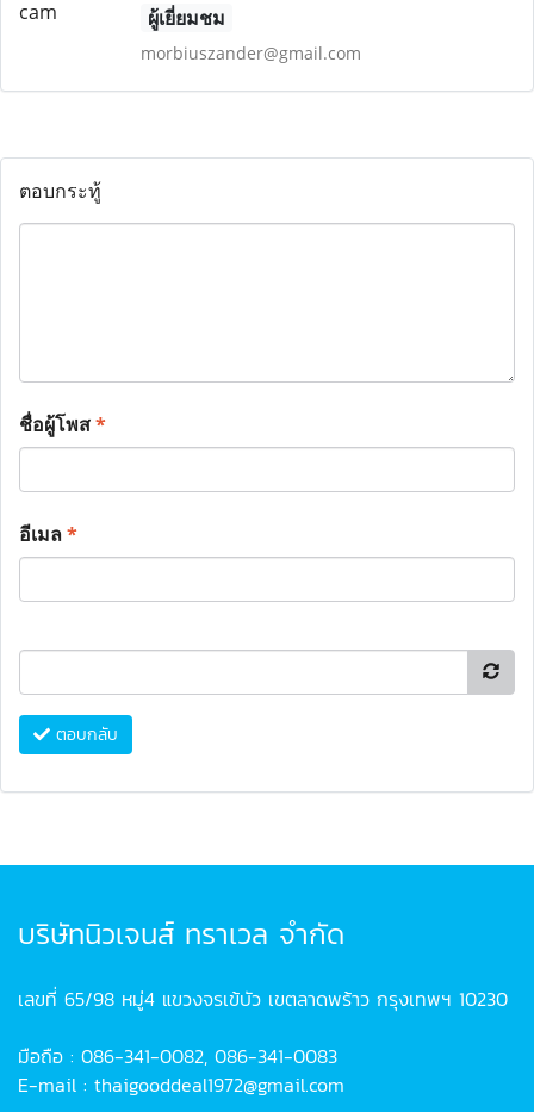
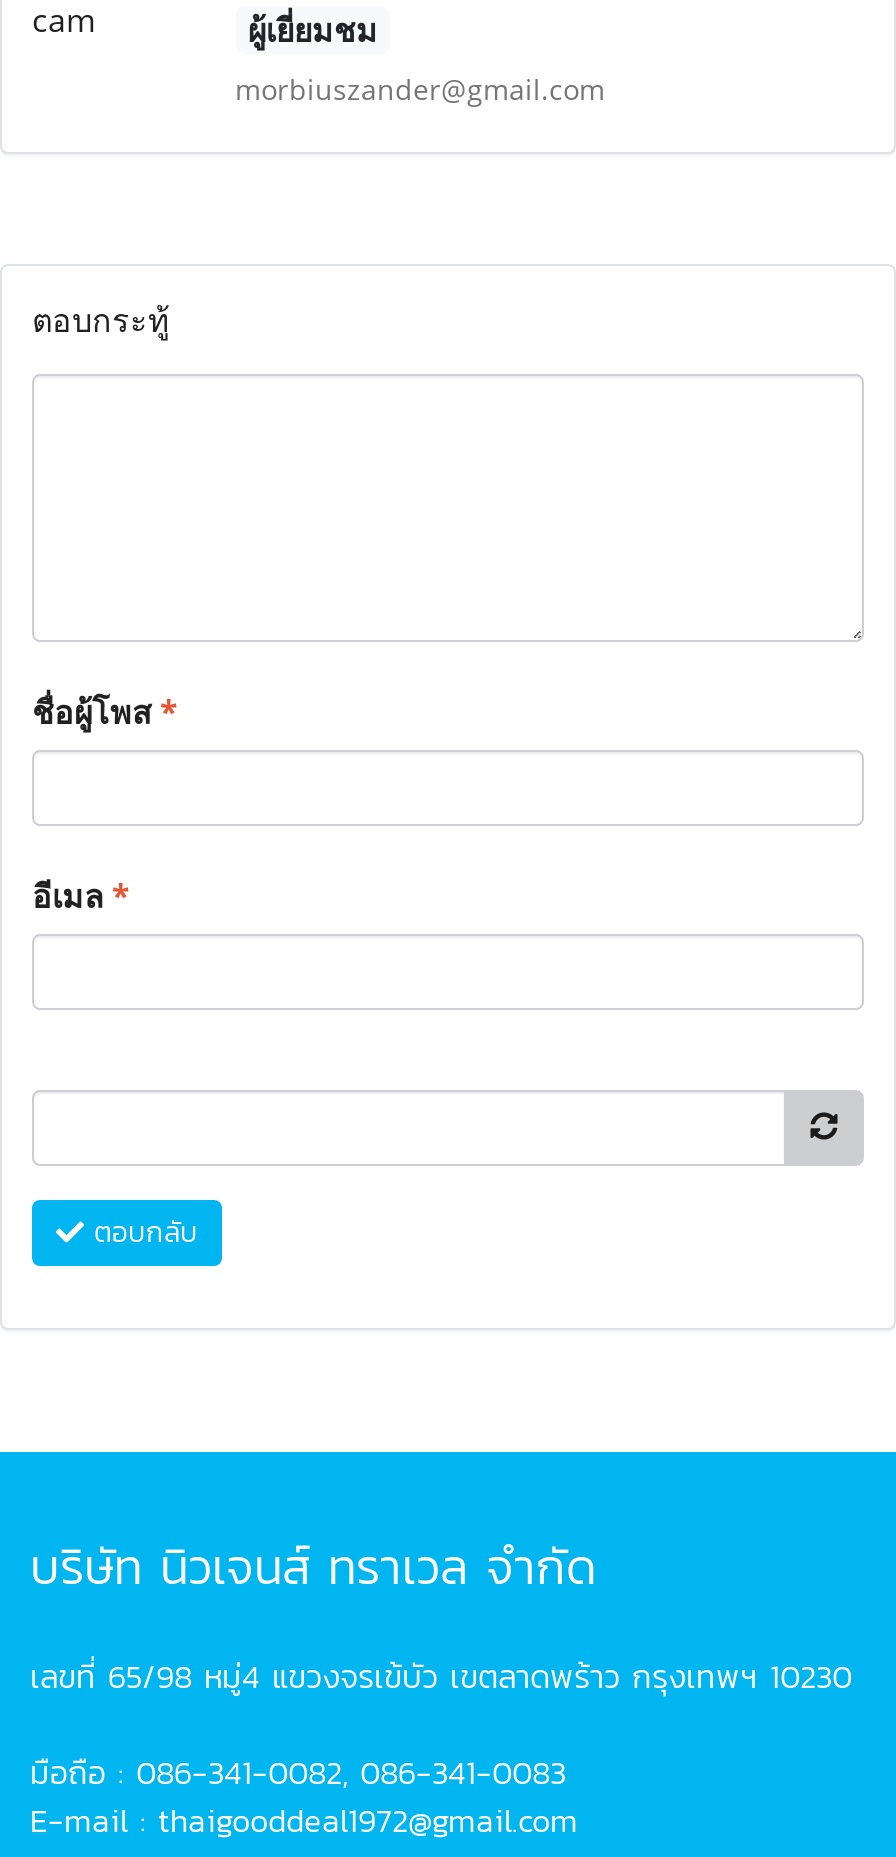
- บริษัทนิวเจนส์ ทราเวล จำกัด
+ บริษัท นิวเจนส์ ทราเวล จำกัด
